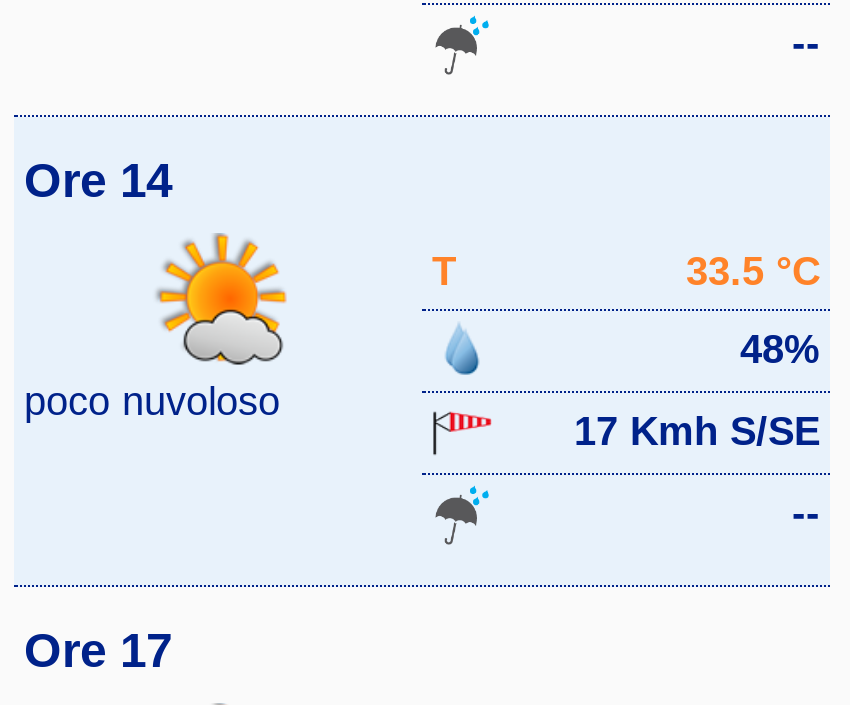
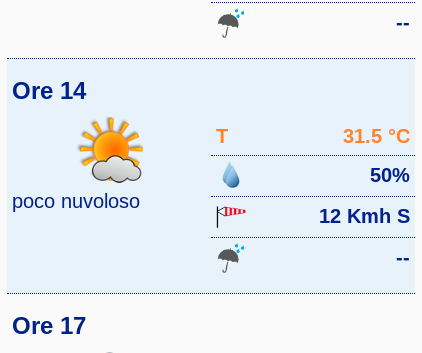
- 33.5 °C
+ 31.5 °C

- 48%
+ 50%

- 17 Kmh S/SE
+ 12 Kmh S
